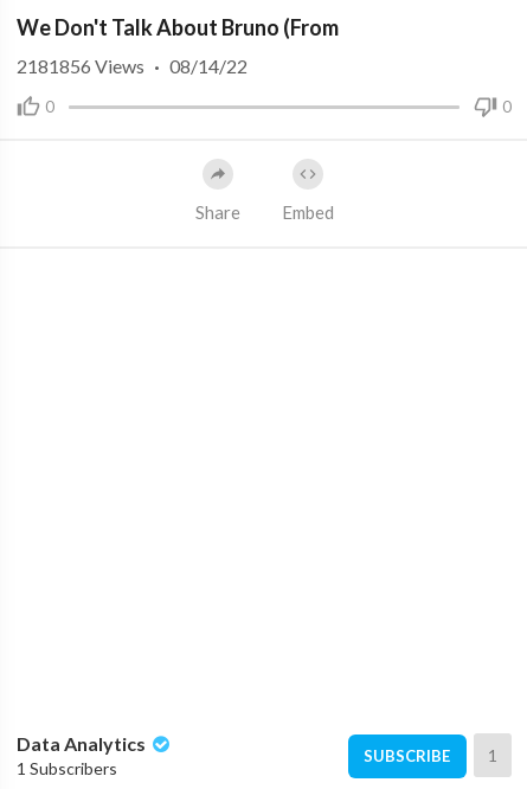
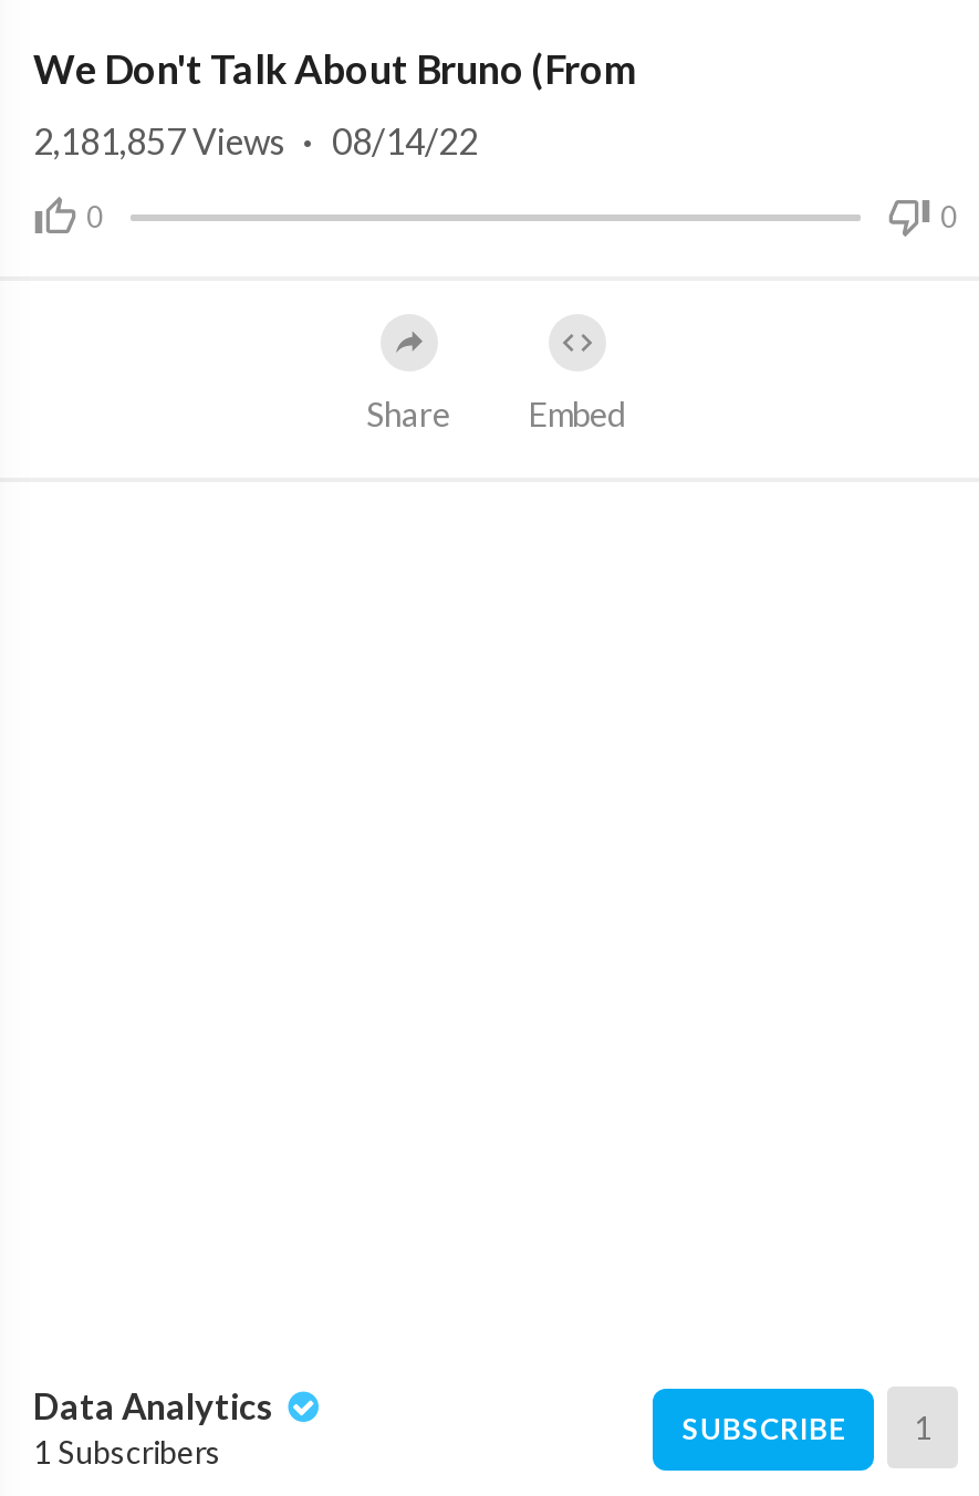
- 2181856Views · 08/14/22
+ 2,181,857Views · 08/14/22
